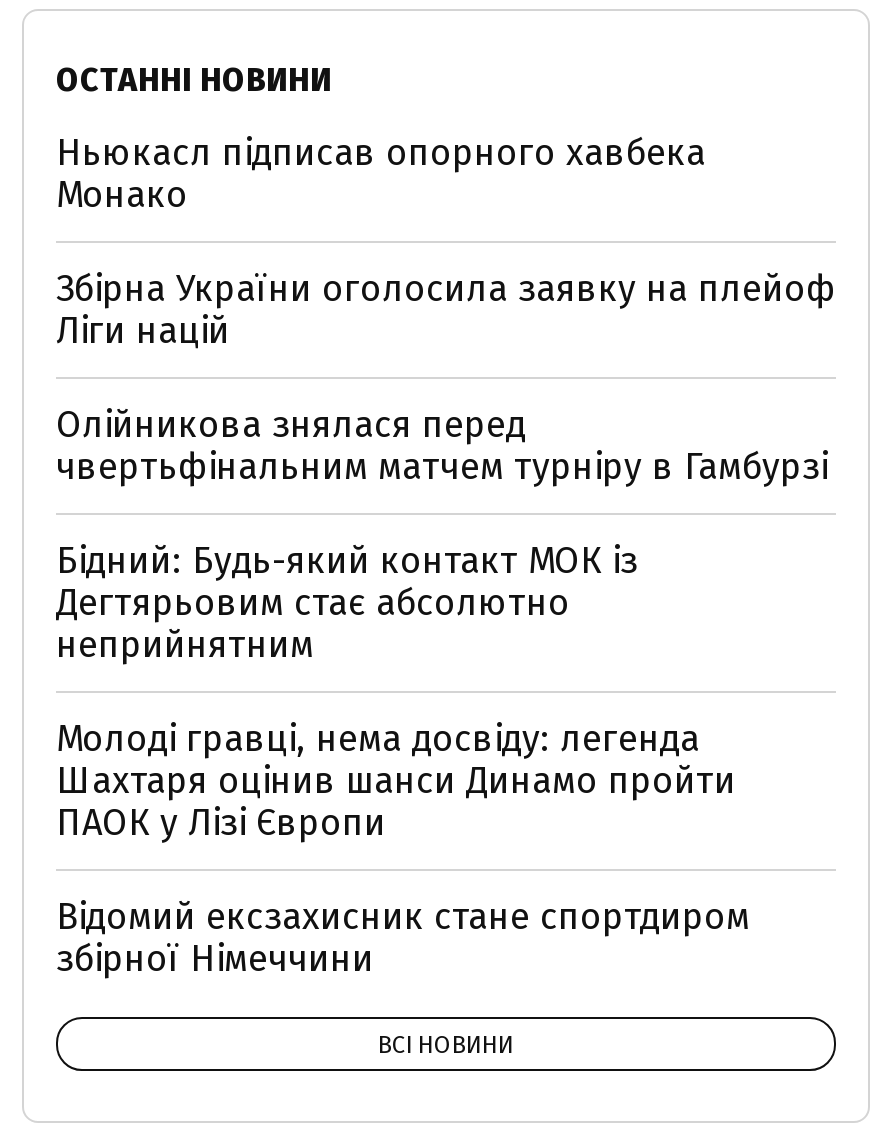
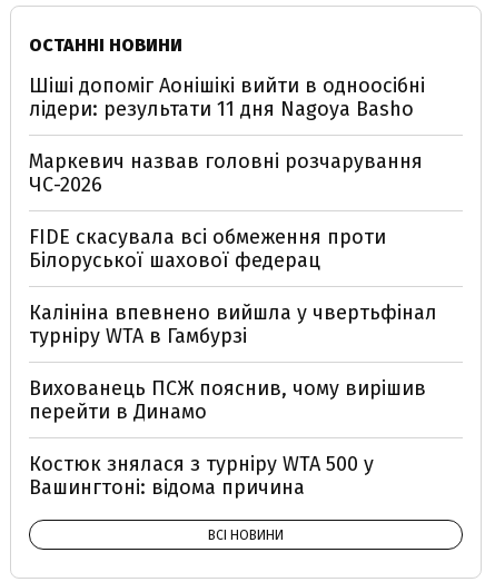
- Ньюкасл підписав опорного хавбека
- Монако
+ Шіші допоміг Аонішікі вийти в одноосібні
+ лідери: результати 11 дня Nagoya Basho

- Збірна України оголосила заявку на плейоф
- Ліги націй
+ Маркевич назвав головні розчарування
+ ЧС-2026

- Олійникова знялася перед
- чвертьфінальним матчем турніру в Гамбурзі
+ FIDE скасувала всі обмеження проти
+ Білоруської шахової федерац

- Бідний: Будь-який контакт МОК із
- Дегтярьовим стає абсолютно
- неприйнятним
+ Калініна впевнено вийшла у чвертьфінал
+ турніру WTA в Гамбурзі

- Молоді гравці, нема досвіду: легенда
- Шахтаря оцінив шанси Динамо пройти
- ПАОК у Лізі Європи
+ Вихованець ПСЖ пояснив, чому вирішив
+ перейти в Динамо

- Відомий ексзахисник стане спортдиром
- збірної Німеччини
+ Костюк знялася з турніру WTA 500 у
+ Вашингтоні: відома причина
